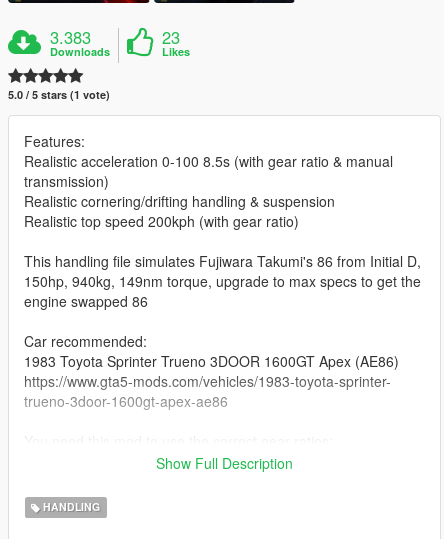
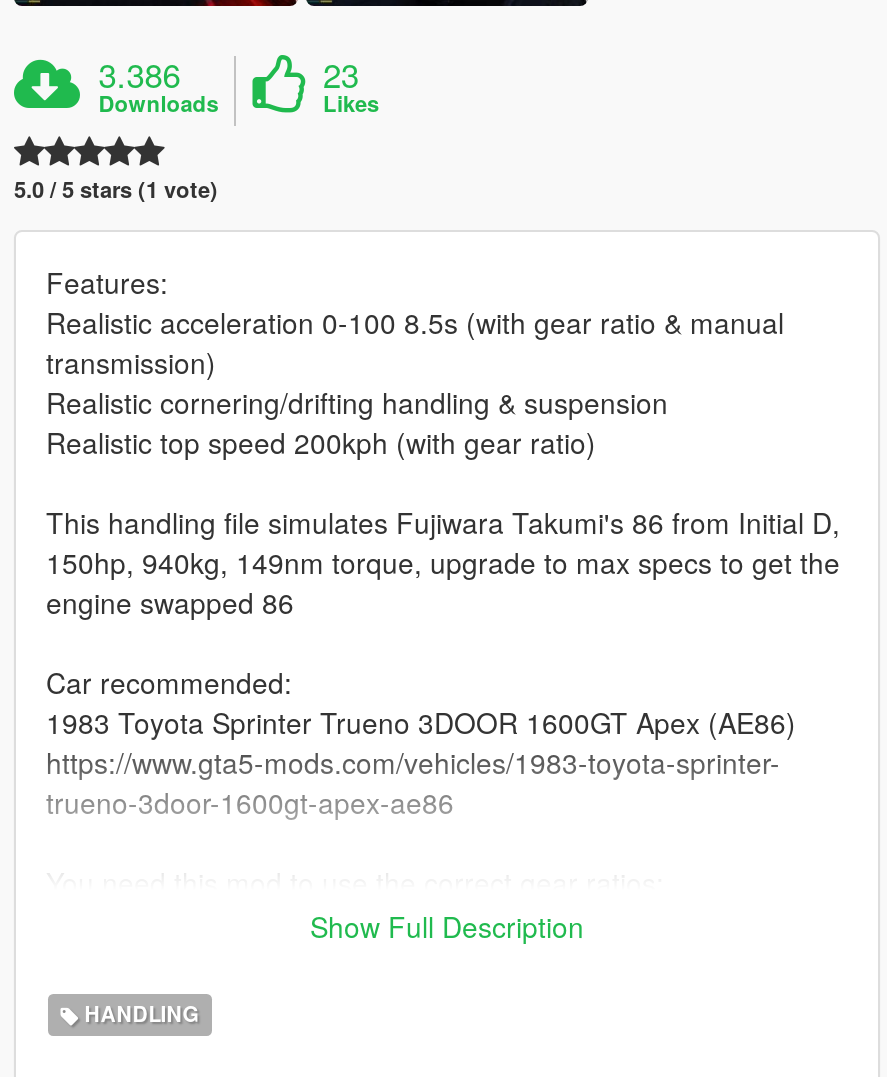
- 3.383
+ 3.386
